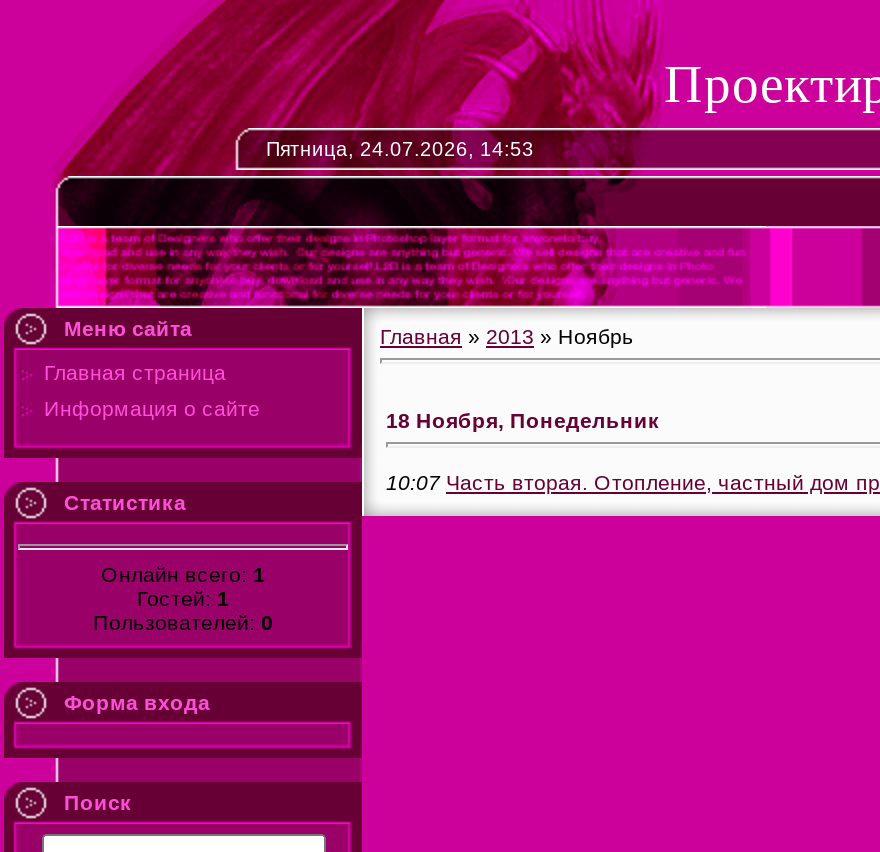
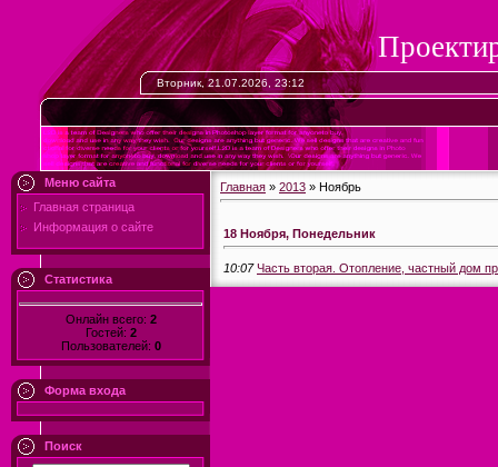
- Пятница, 24.07.2026, 14:53
+ Вторник, 21.07.2026, 23:12

- Онлайн всего: 1
+ Онлайн всего: 2

- Гостей: 1
+ Гостей: 2
